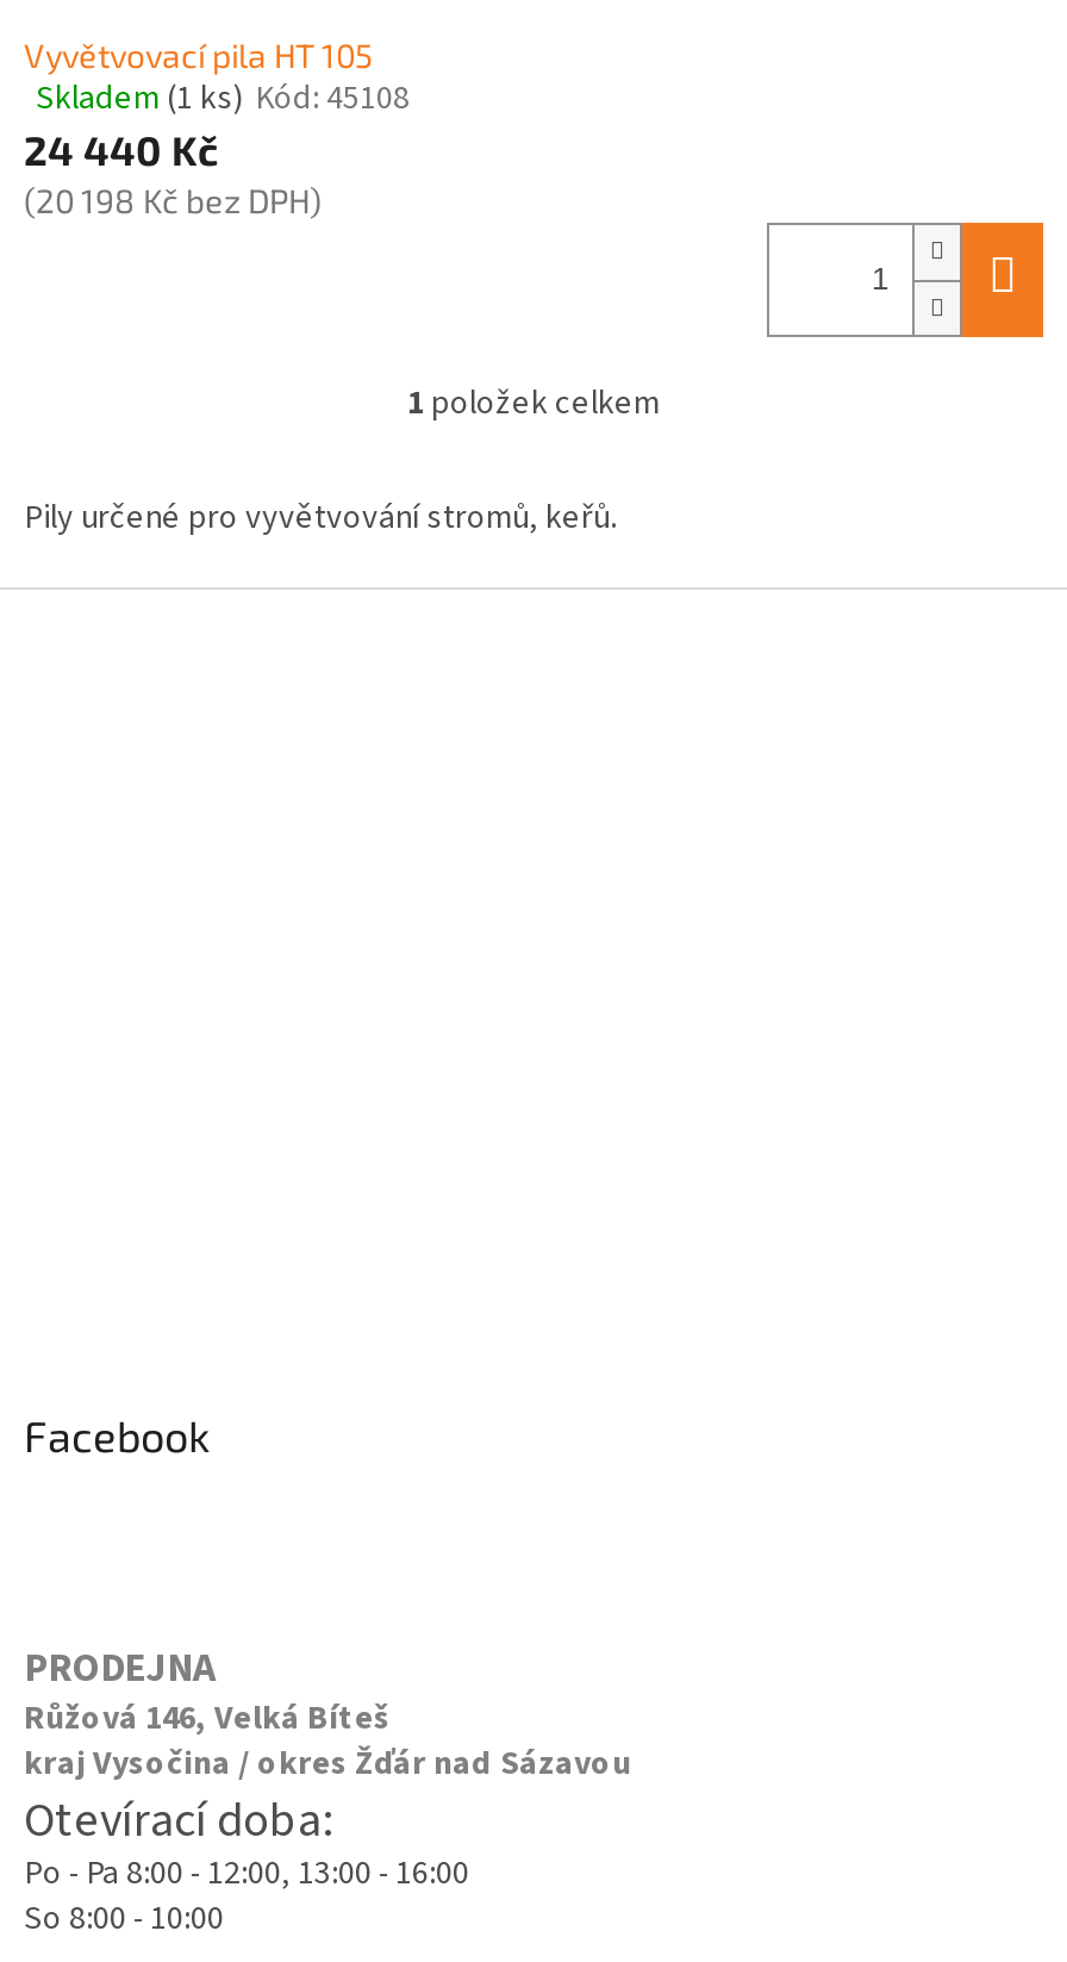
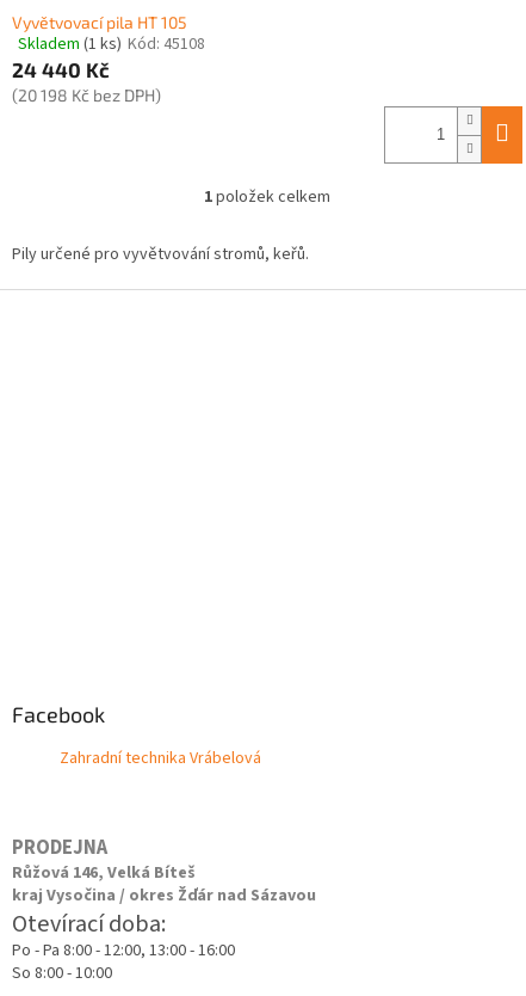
+ Zahradní technika Vrábelová
